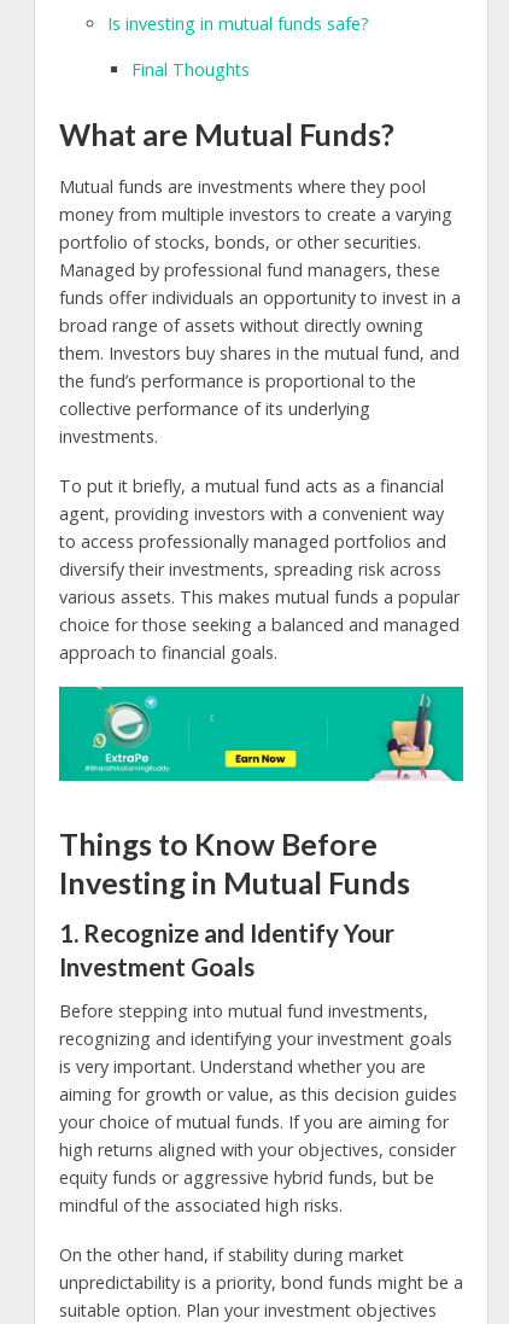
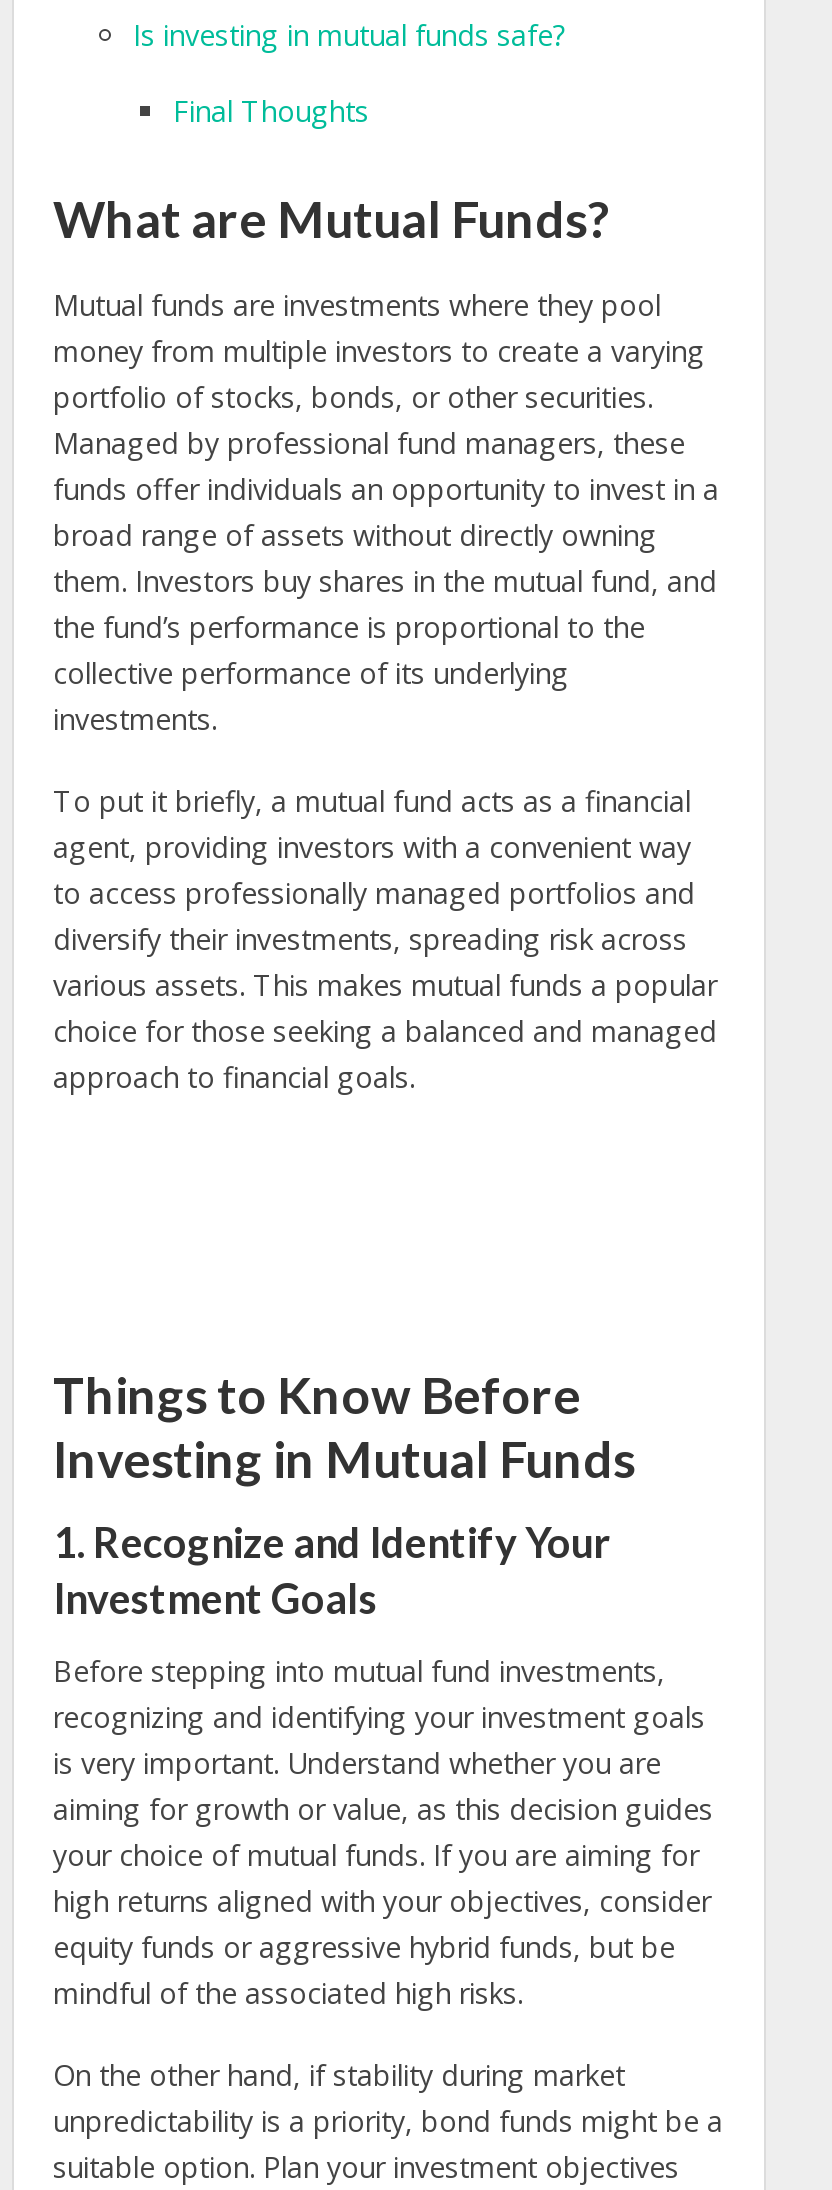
- [image]
